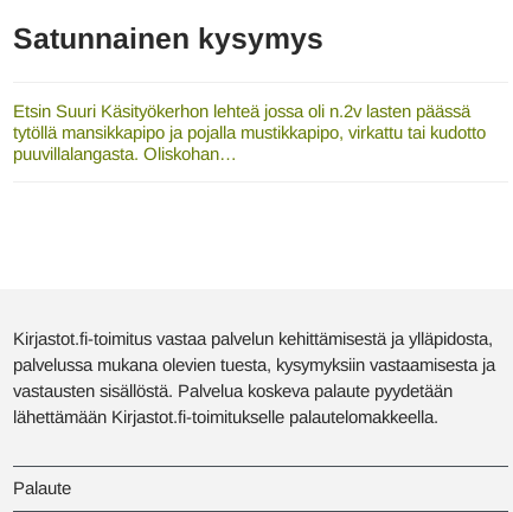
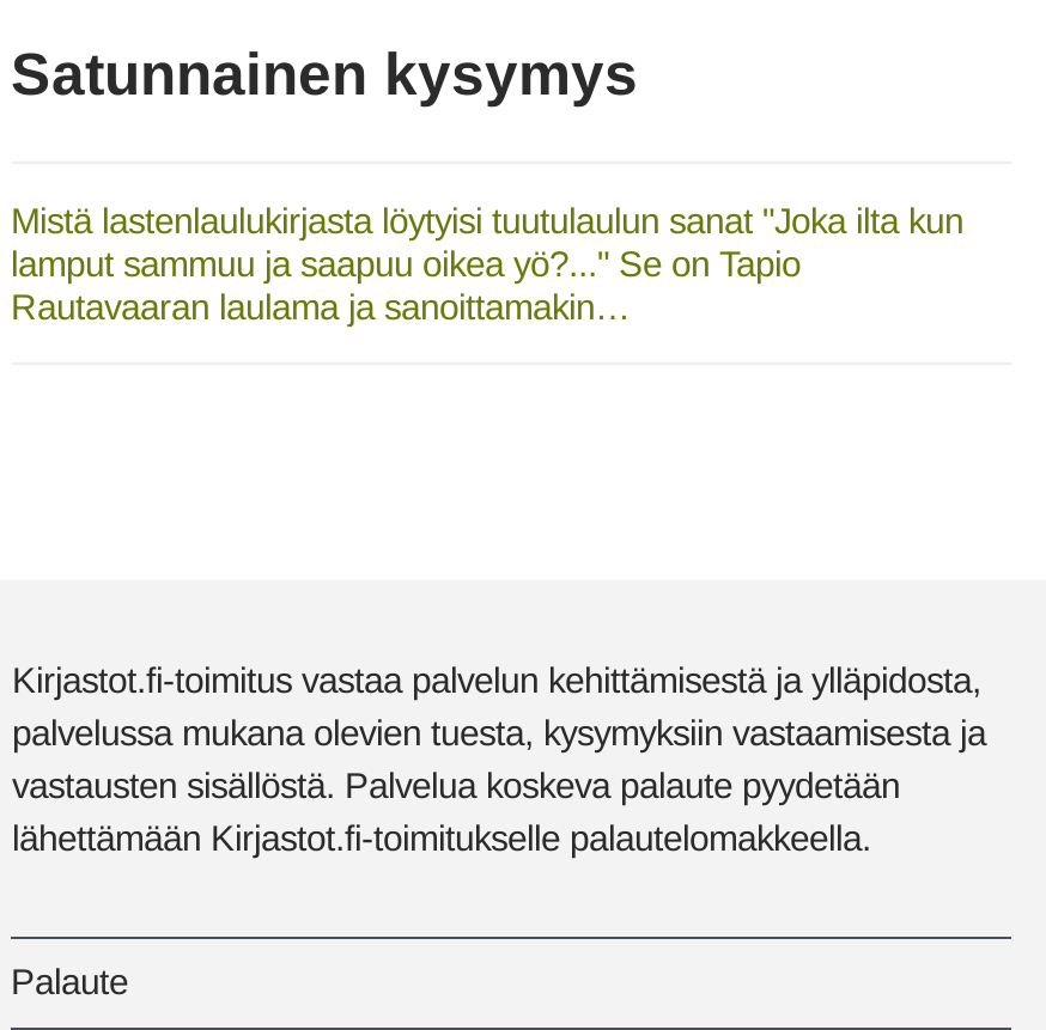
- Etsin Suuri Käsityökerhon lehteä jossa oli n.2v lasten päässä
- tytöllä mansikkapipo ja pojalla mustikkapipo, virkattu tai kudotto
- puuvillalangasta. Oliskohan…
+ Mistä lastenlaulukirjasta löytyisi tuutulaulun sanat "Joka ilta kun
+ lamput sammuu ja saapuu oikea yö?..." Se on Tapio
+ Rautavaaran laulama ja sanoittamakin…
